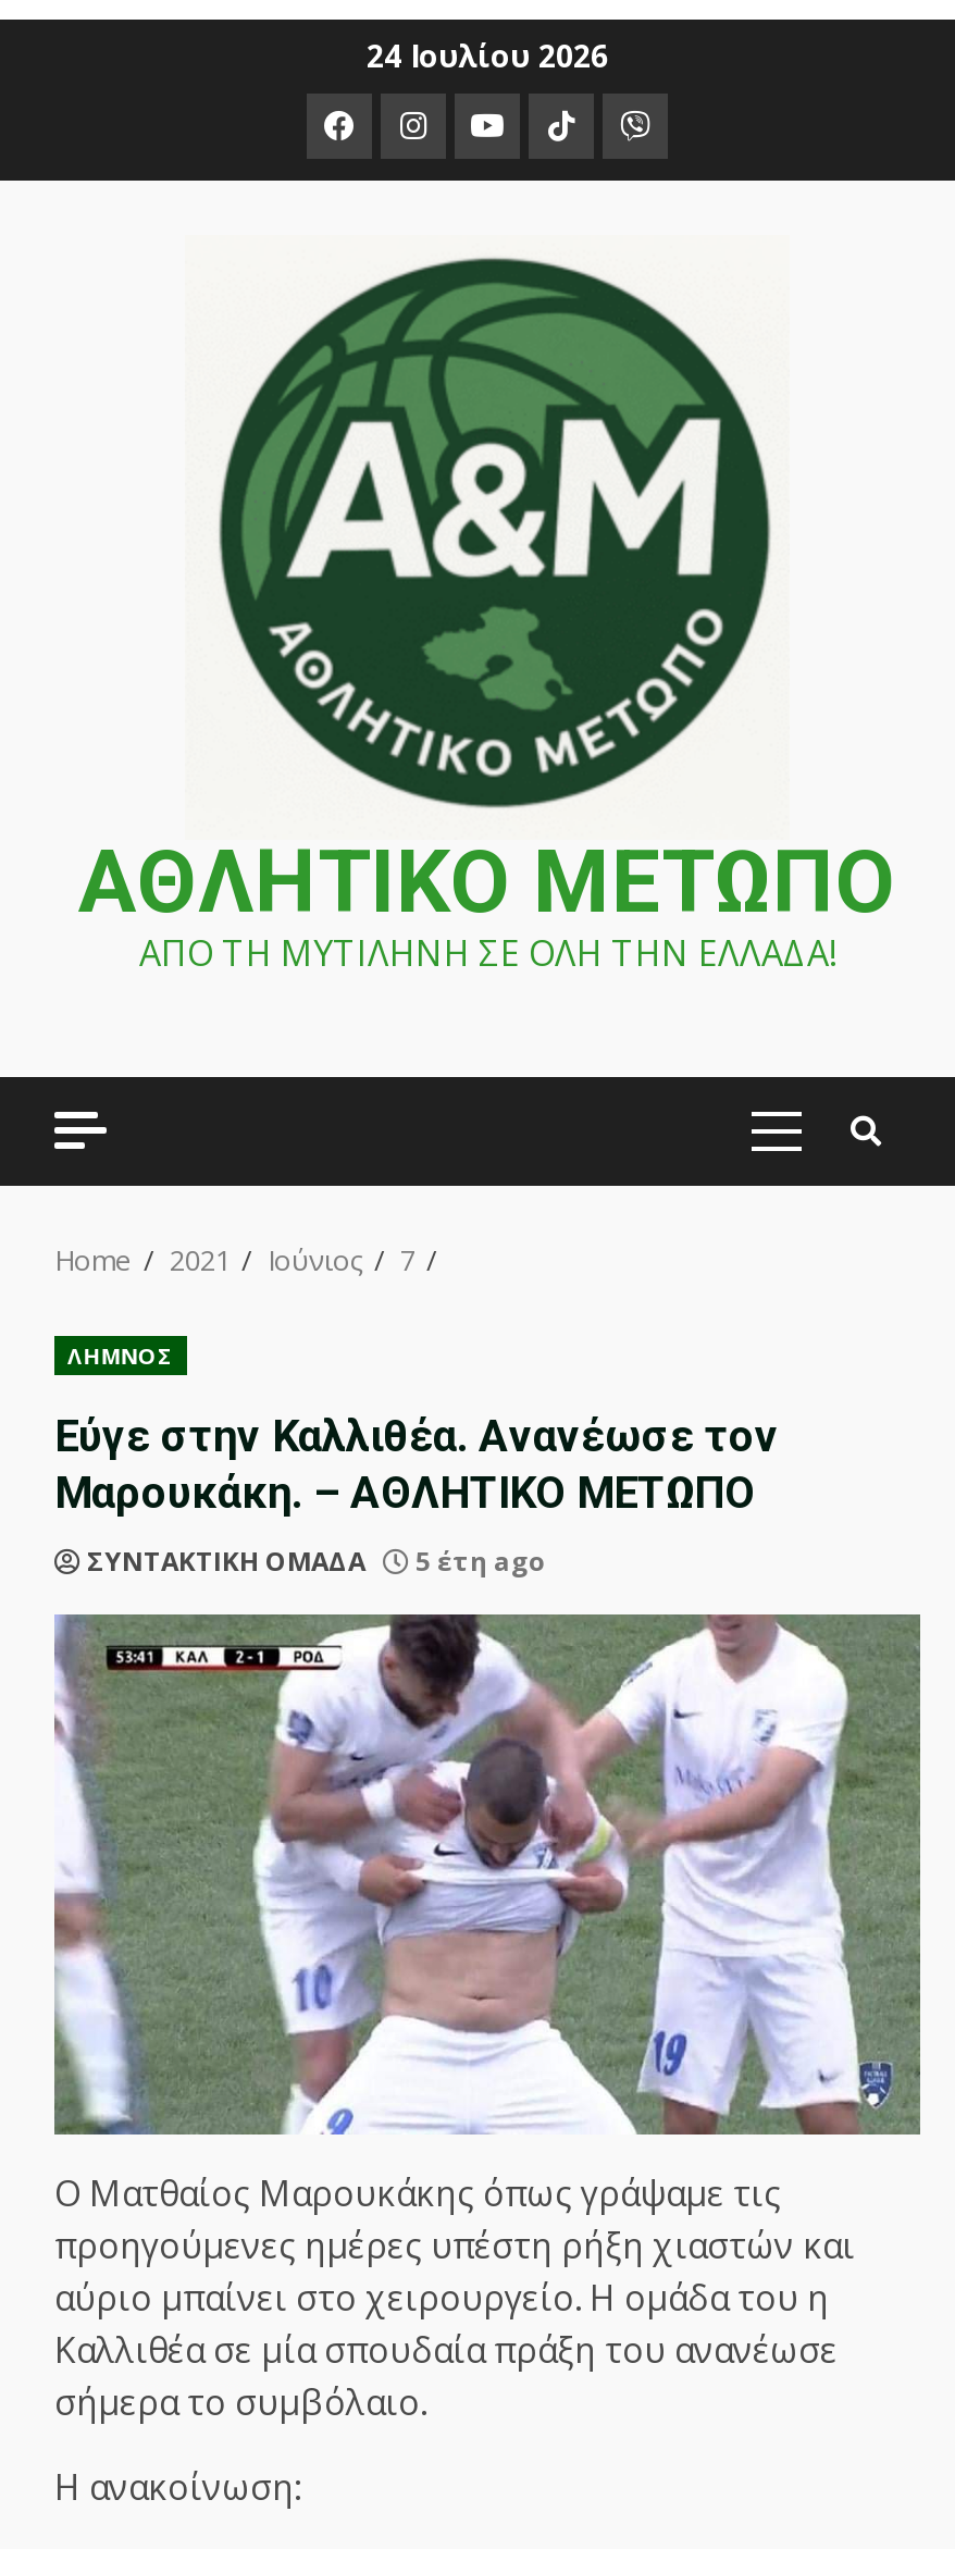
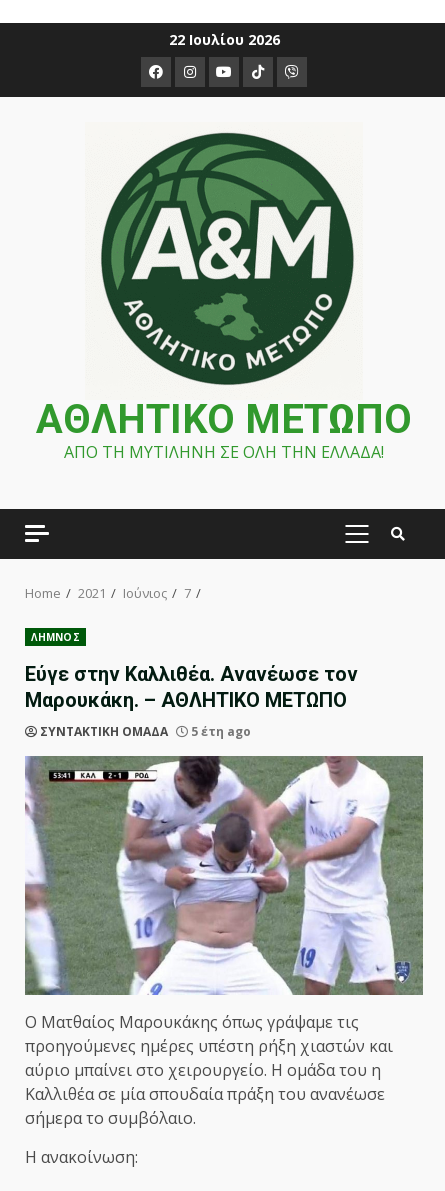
- 24 Ιουλίου 2026
+ 22 Ιουλίου 2026
